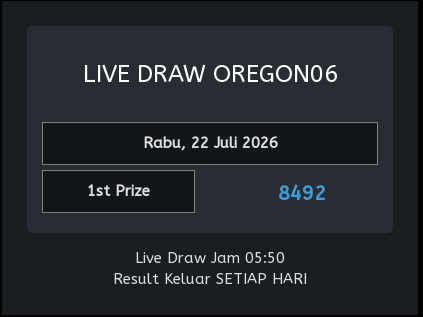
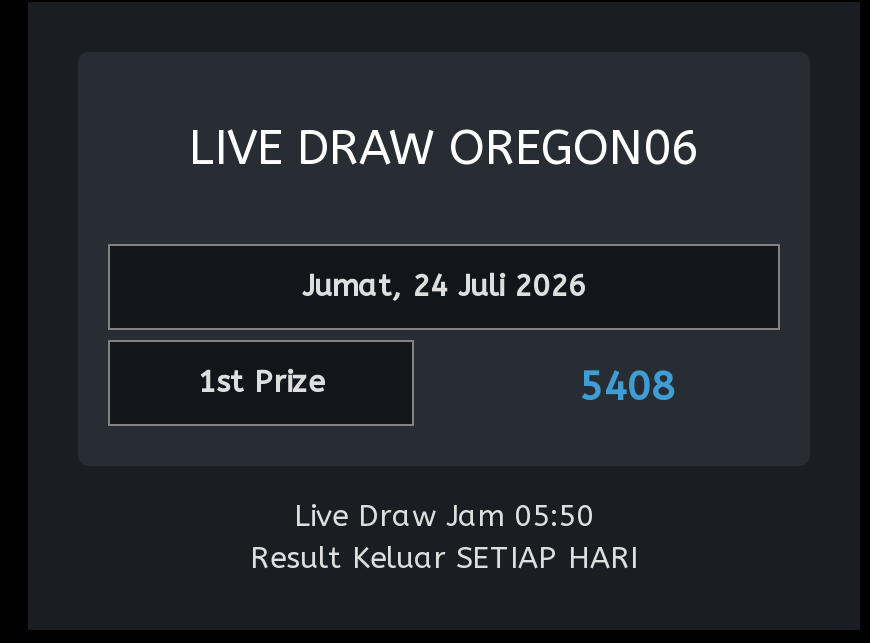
- Rabu, 22 Juli 2026
+ Jumat, 24 Juli 2026

- 8492
+ 5408
